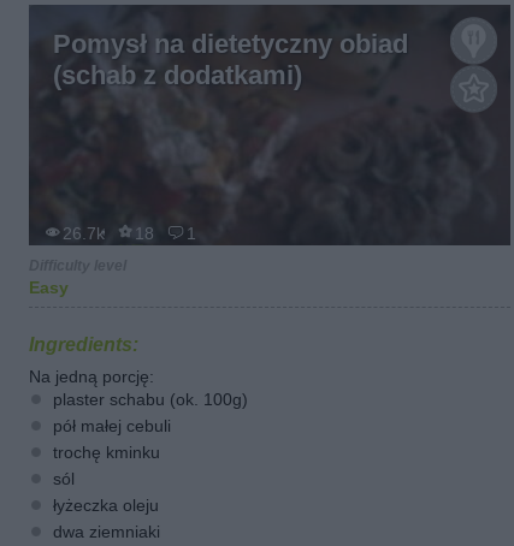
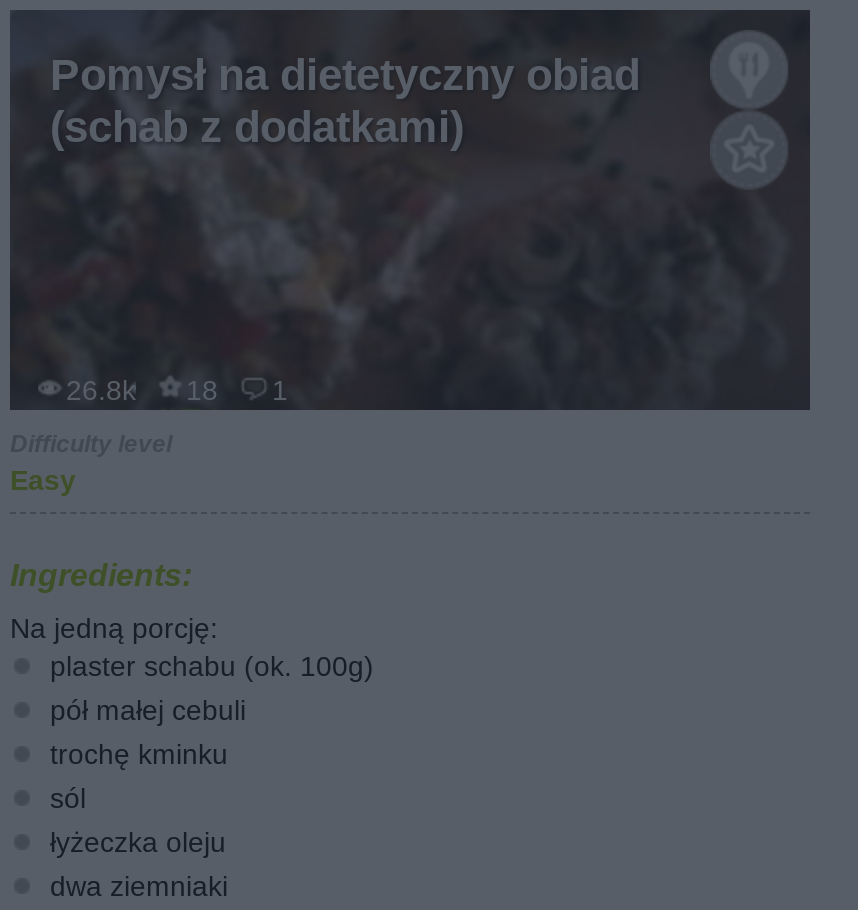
- 26.7k
+ 26.8k
